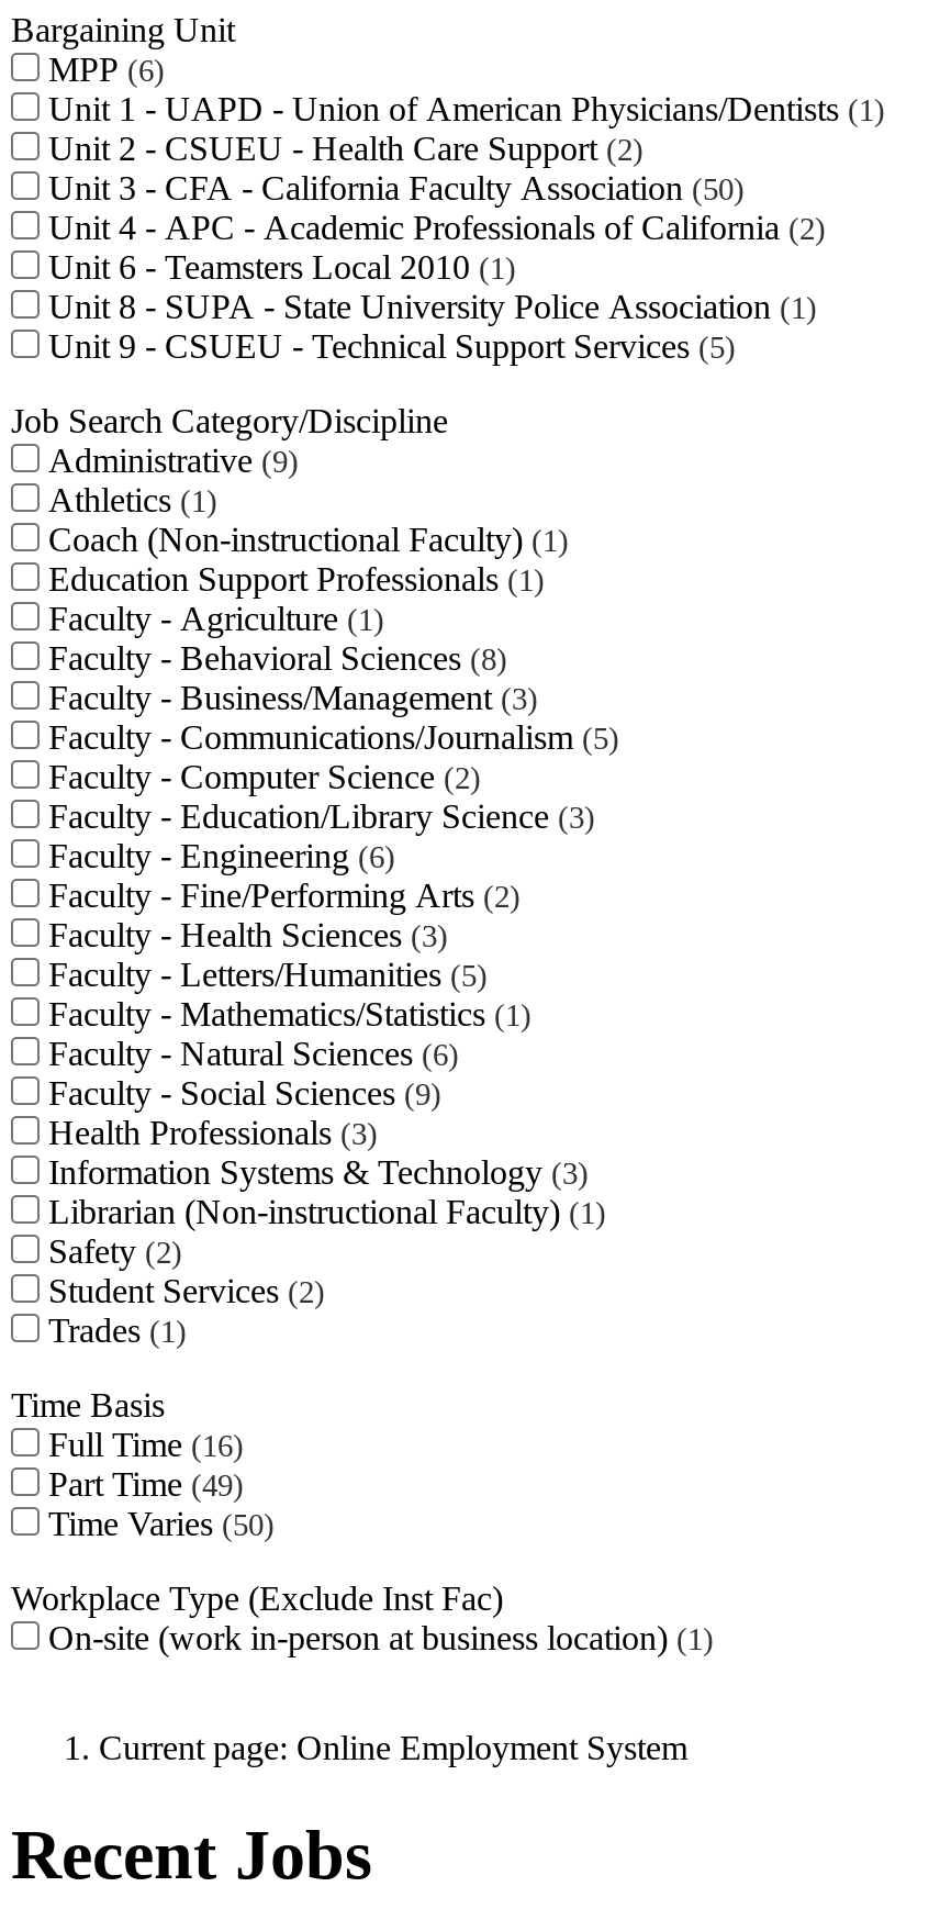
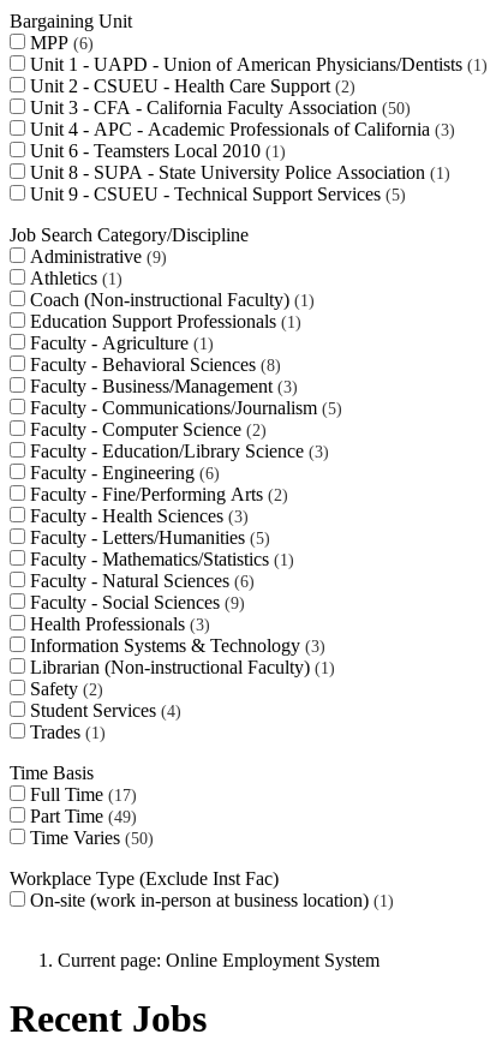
- Unit 4 - APC - Academic Professionals of California 2
+ Unit 4 - APC - Academic Professionals of California 3

- Student Services 2
+ Student Services 4

- Full Time 16
+ Full Time 17
